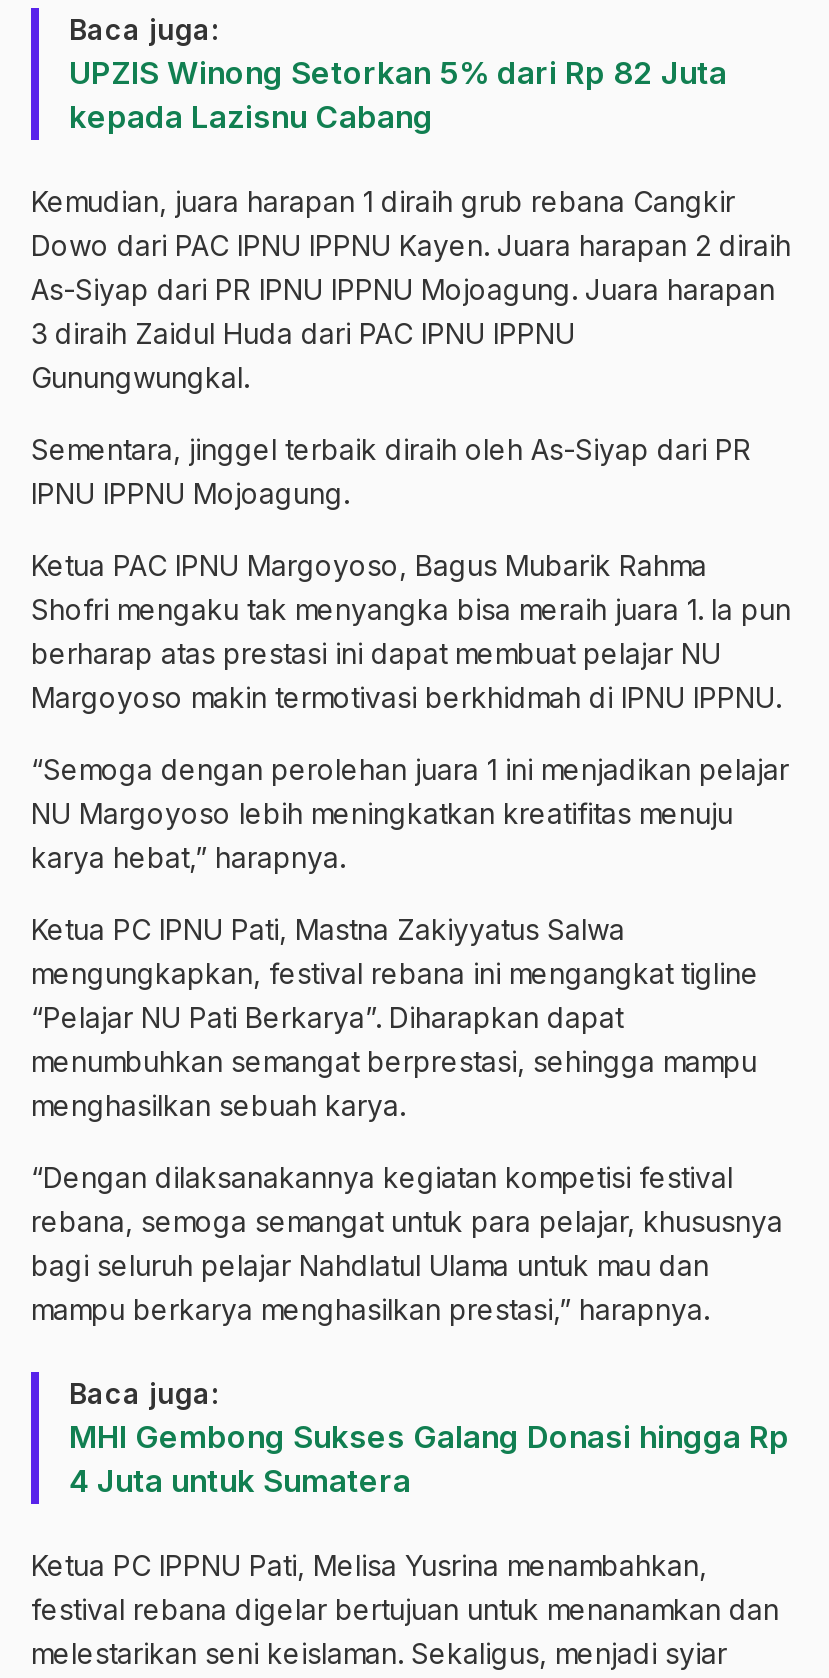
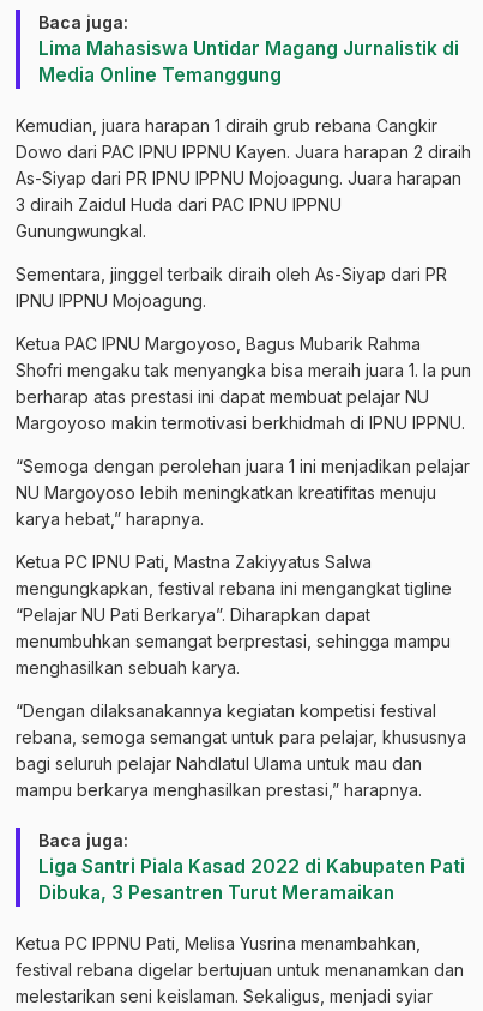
- UPZIS Winong Setorkan 5% dari Rp 82 Juta
- kepada Lazisnu Cabang
+ Lima Mahasiswa Untidar Magang Jurnalistik di
+ Media Online Temanggung

- MHI Gembong Sukses Galang Donasi hingga Rp
- 4 Juta untuk Sumatera
+ Liga Santri Piala Kasad 2022 di Kabupaten Pati
+ Dibuka, 3 Pesantren Turut Meramaikan
